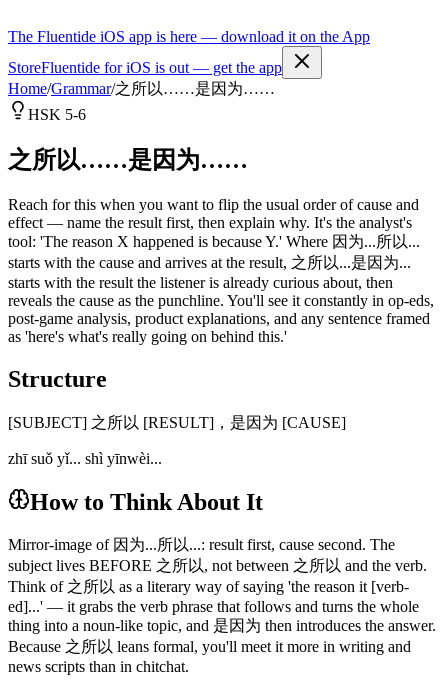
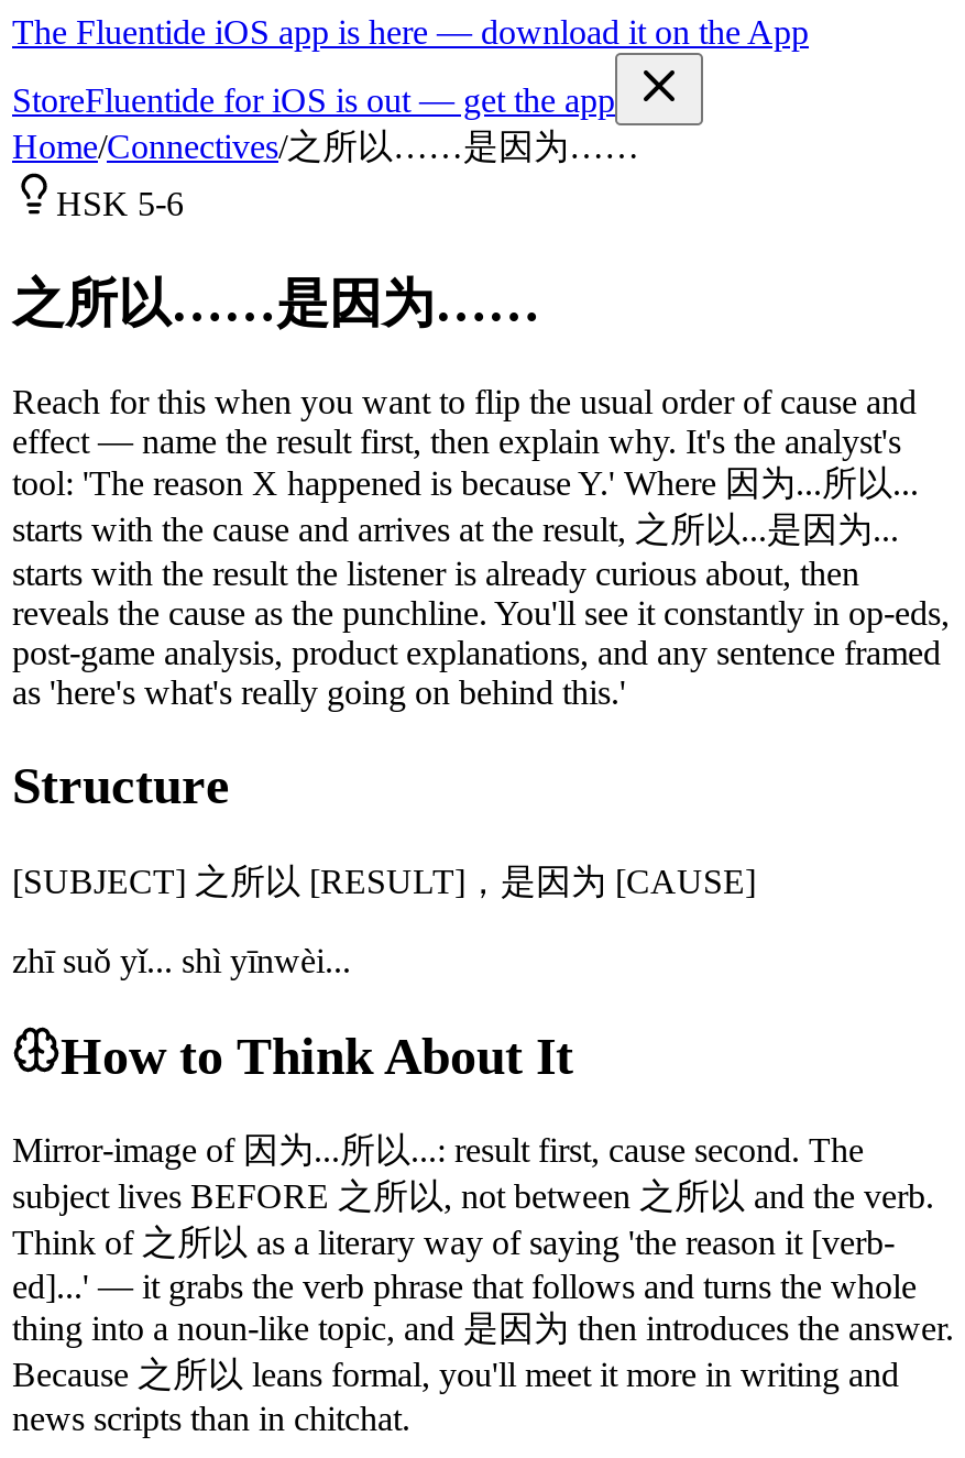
- Home/Grammar/之所以……是因为……
+ Home/Connectives/之所以……是因为……
